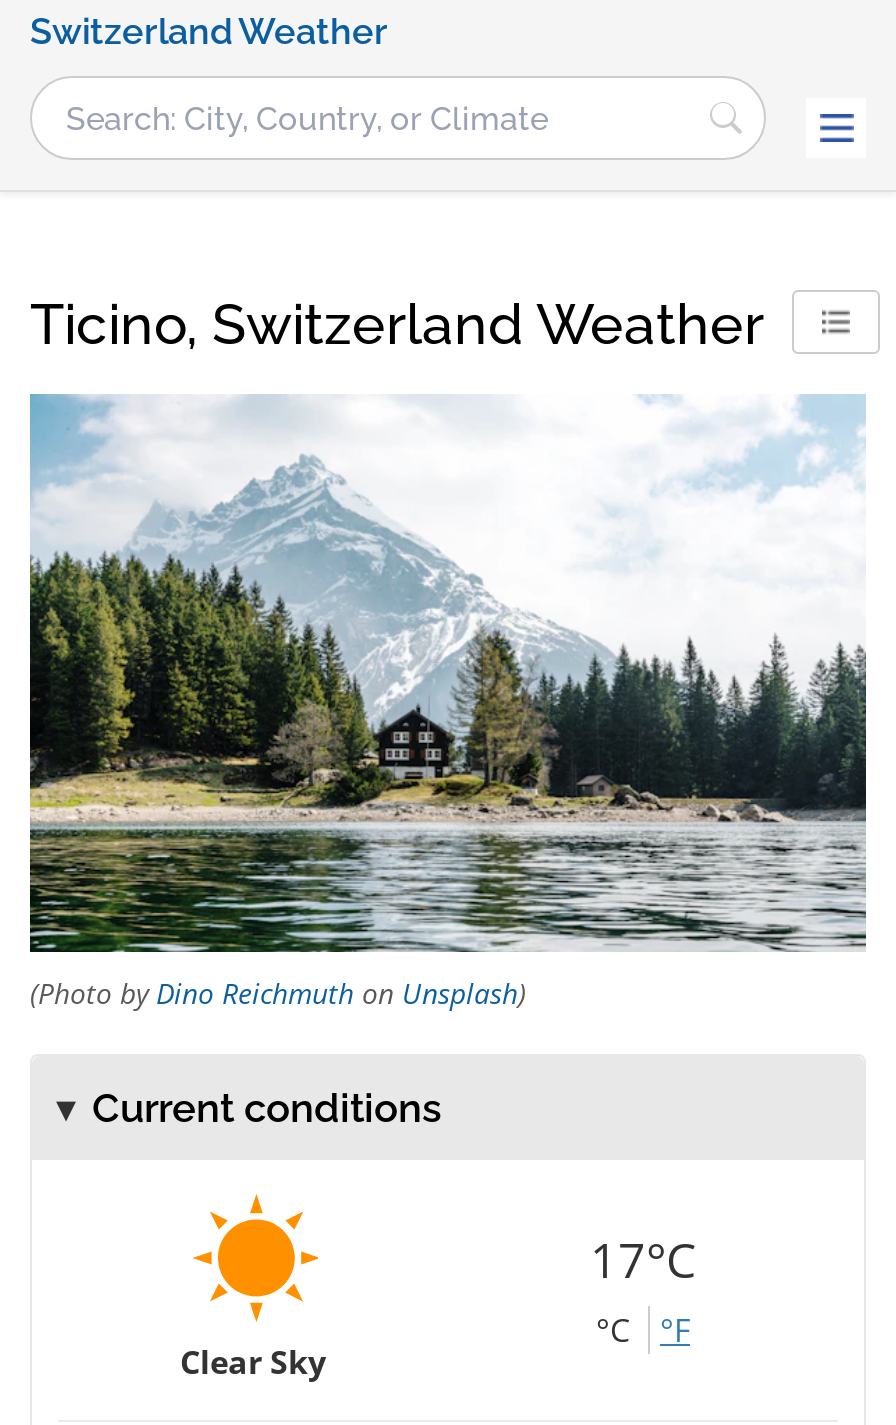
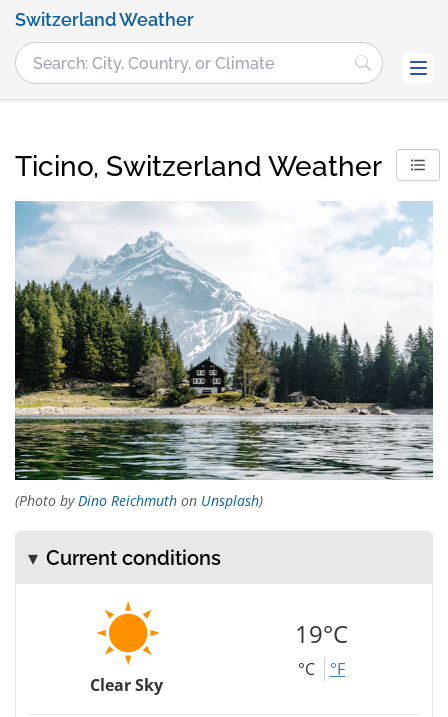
- 17°C
+ 19°C
